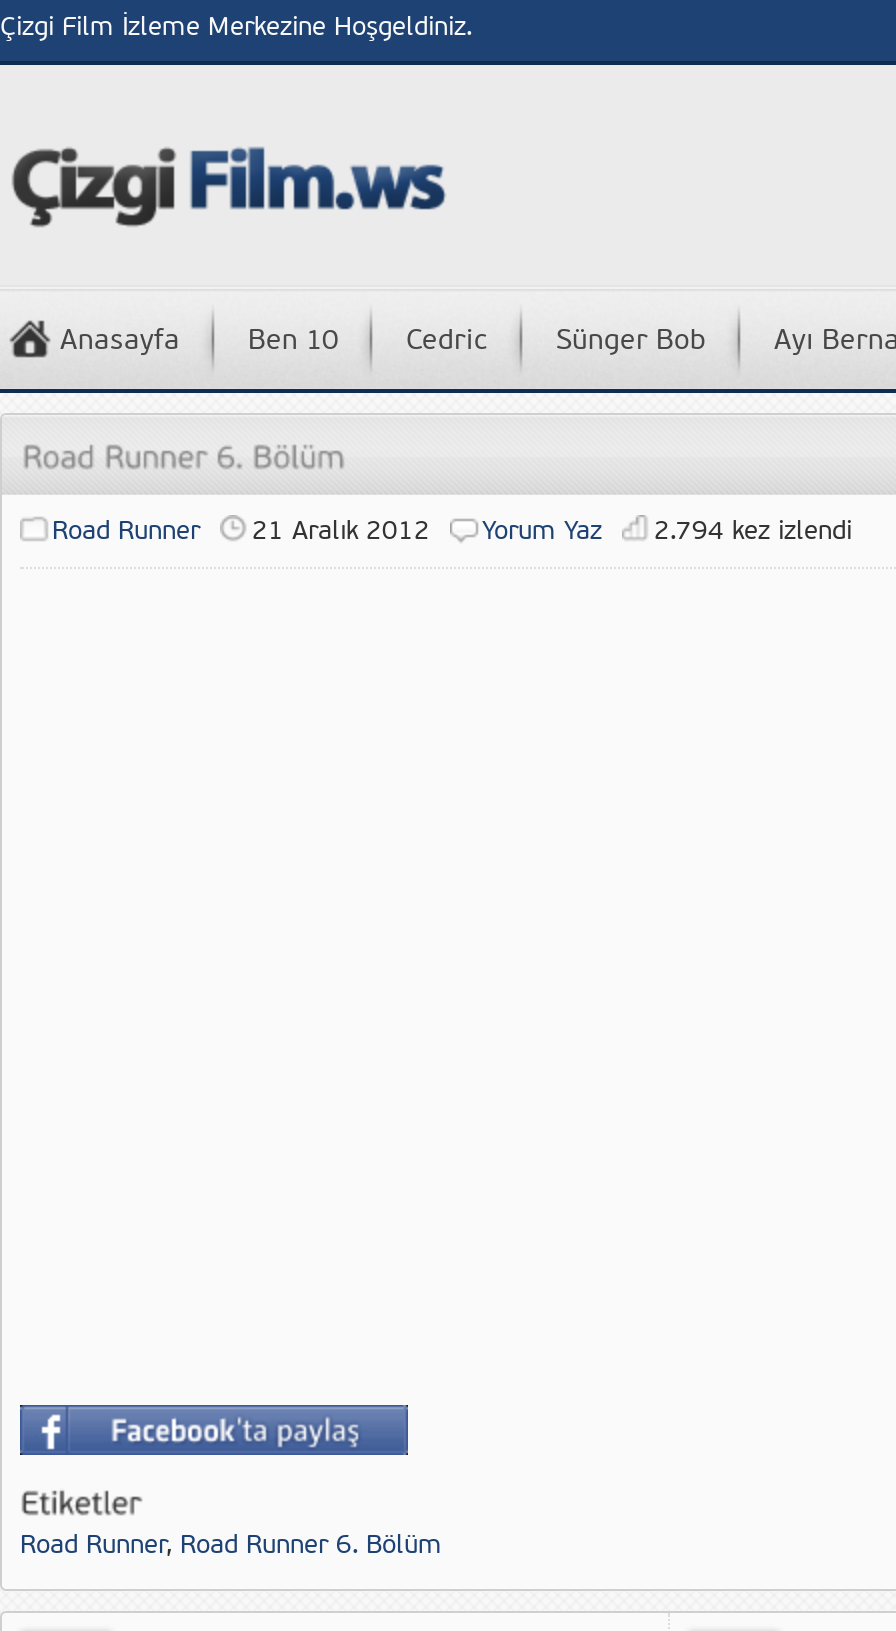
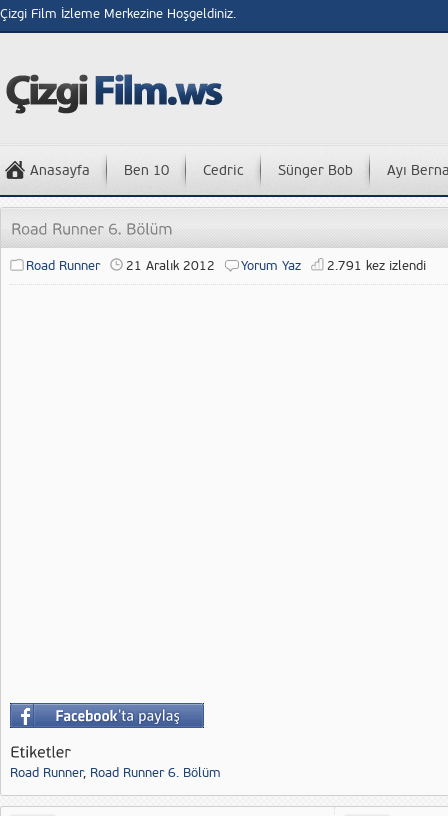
- Road Runner 21 Aralık 2012 Yorum Yaz 2.794 kez izlendi
+ Road Runner 21 Aralık 2012 Yorum Yaz 2.791 kez izlendi
